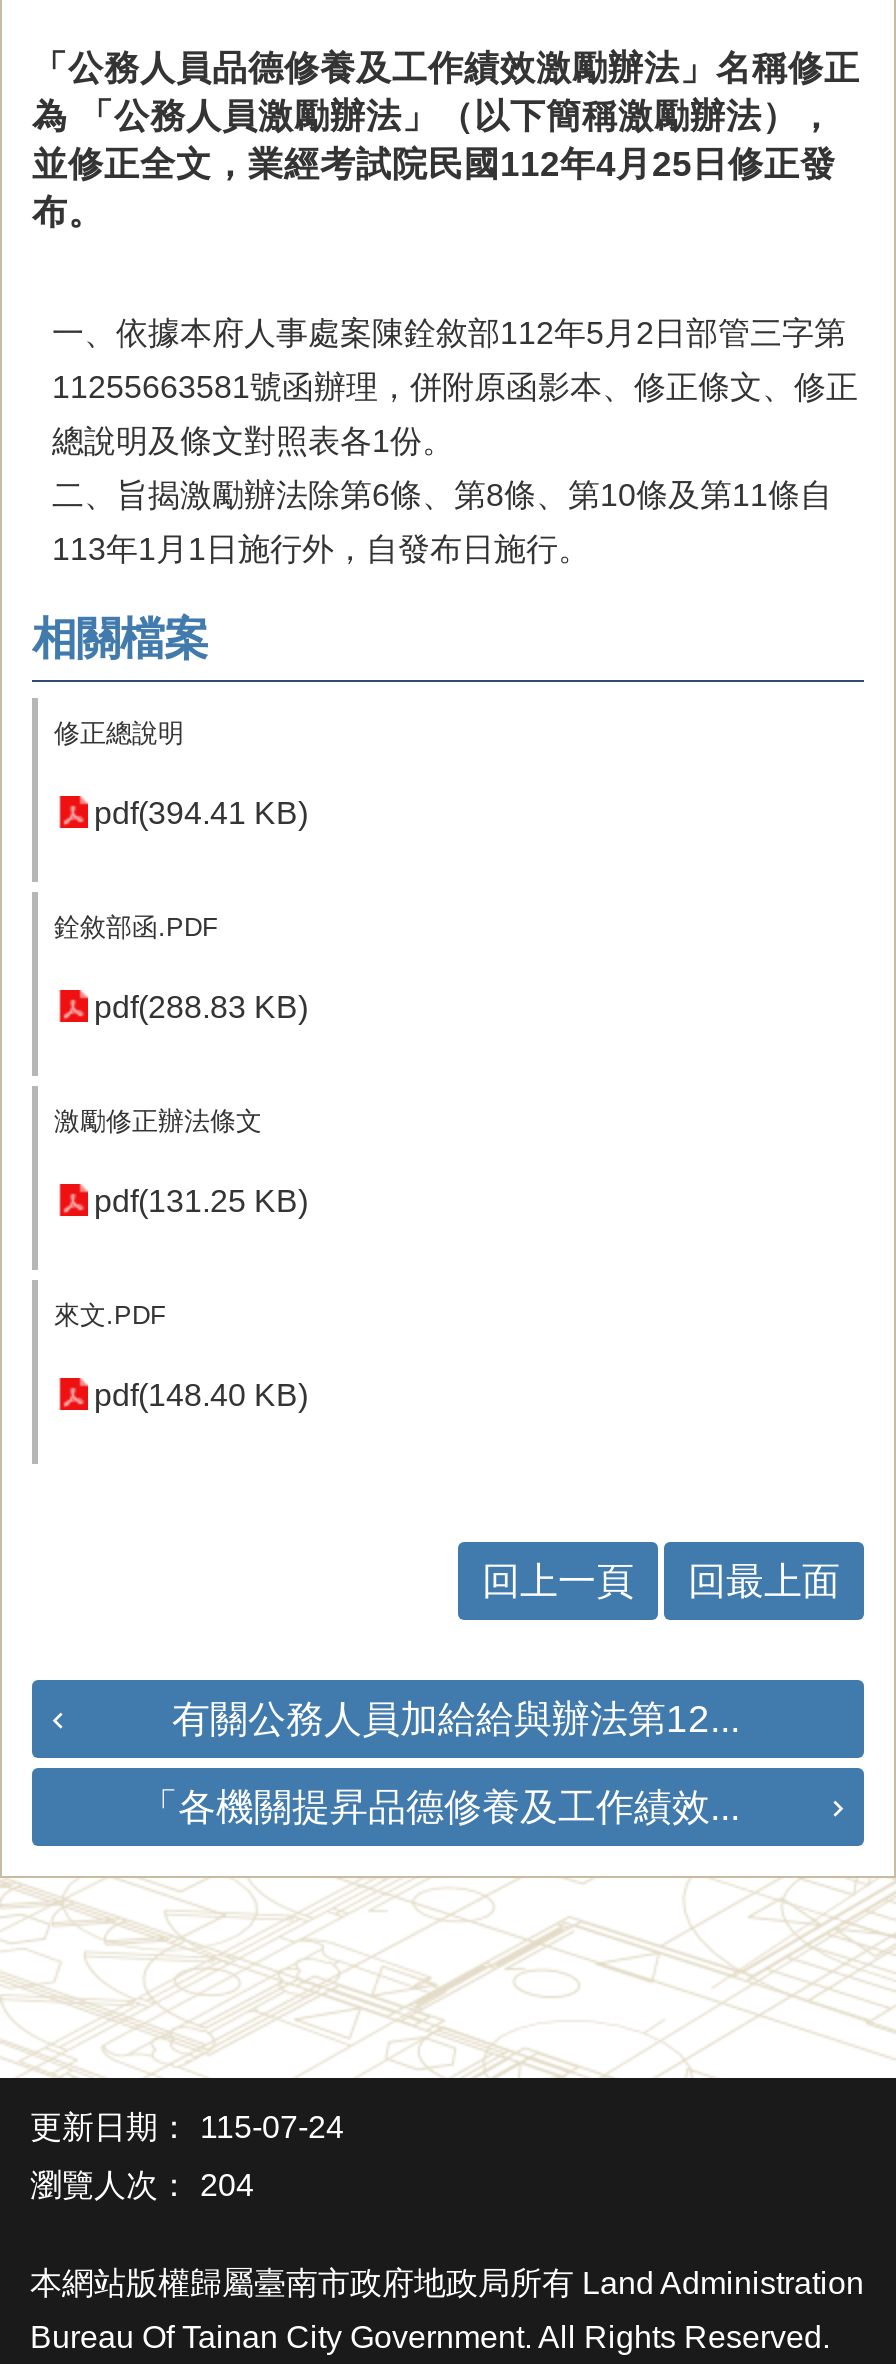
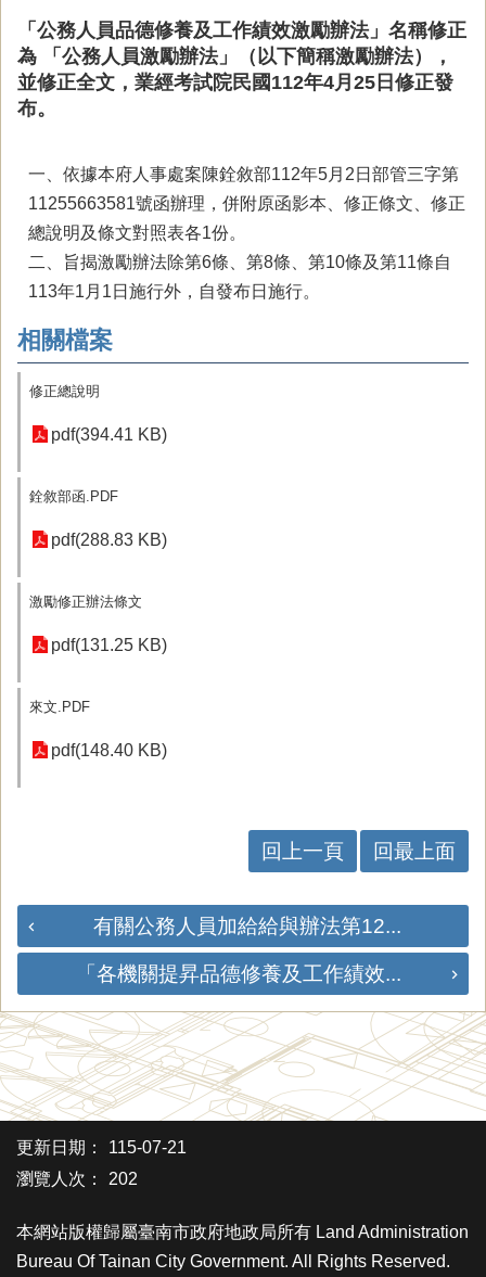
- 更新日期： 115-07-24
+ 更新日期： 115-07-21

- 瀏覽人次： 204
+ 瀏覽人次： 202
